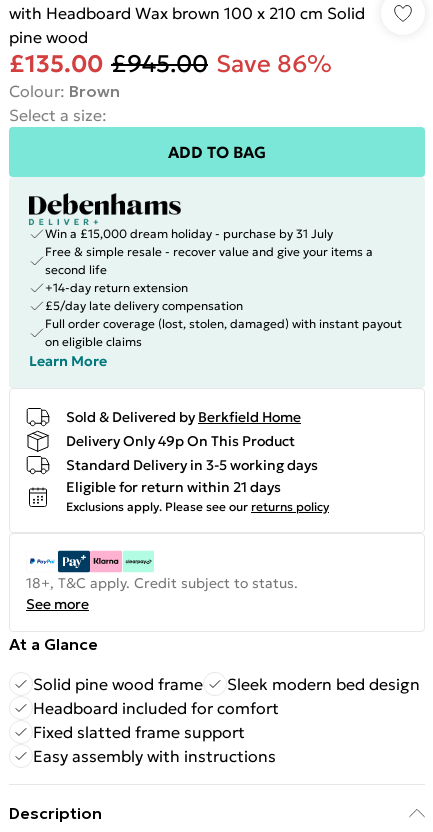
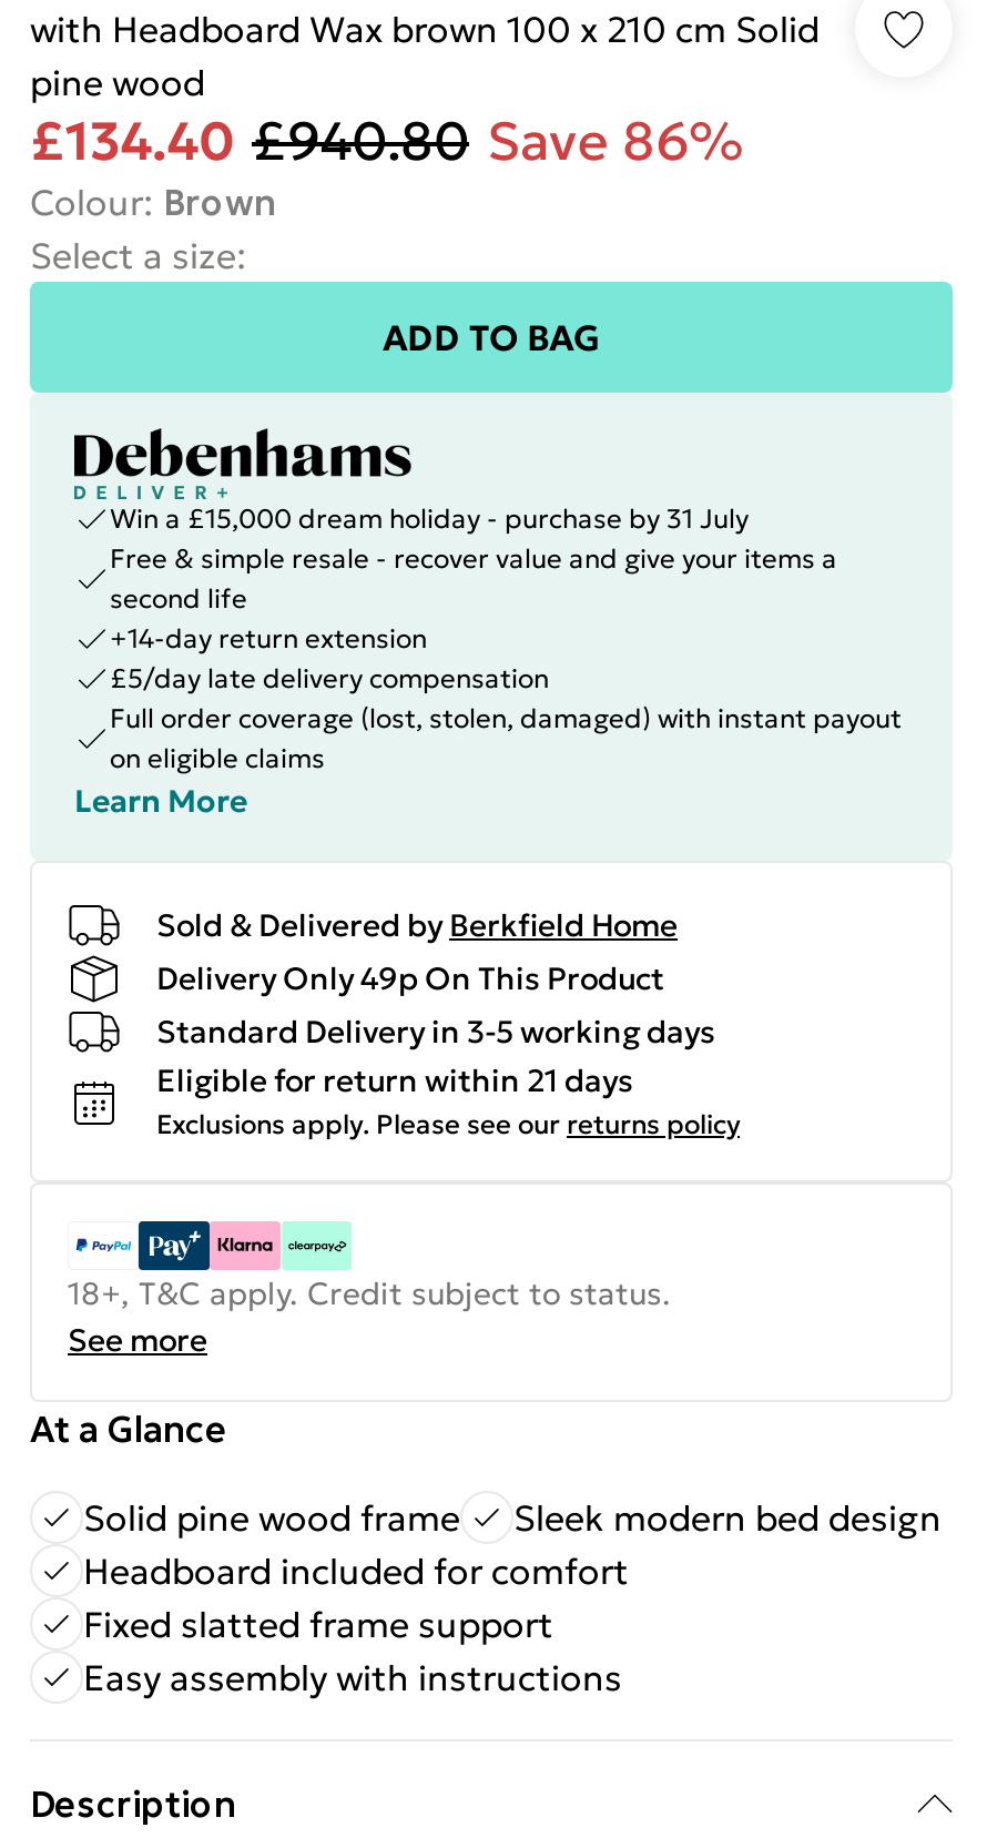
- £135.00 £945.00 Save 86%
+ £134.40 £940.80 Save 86%
